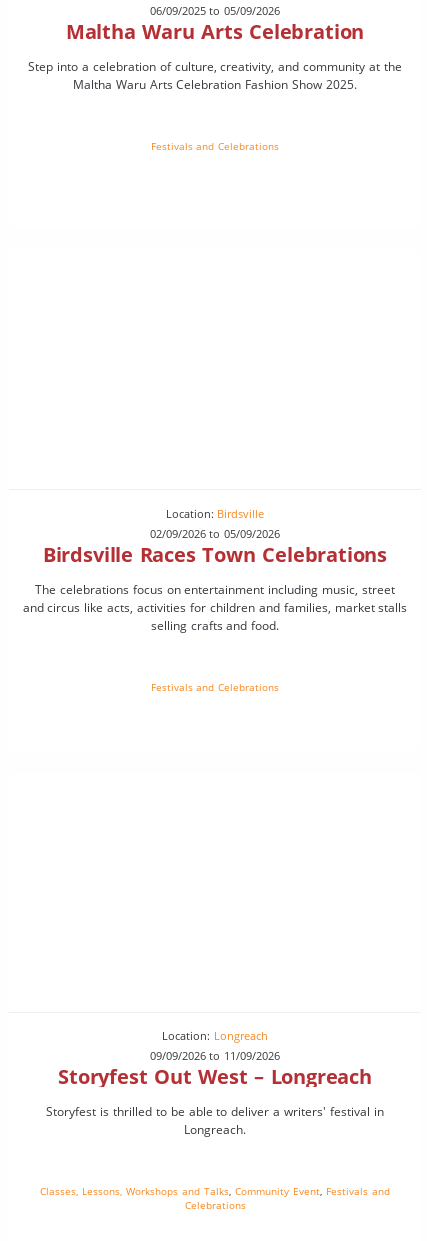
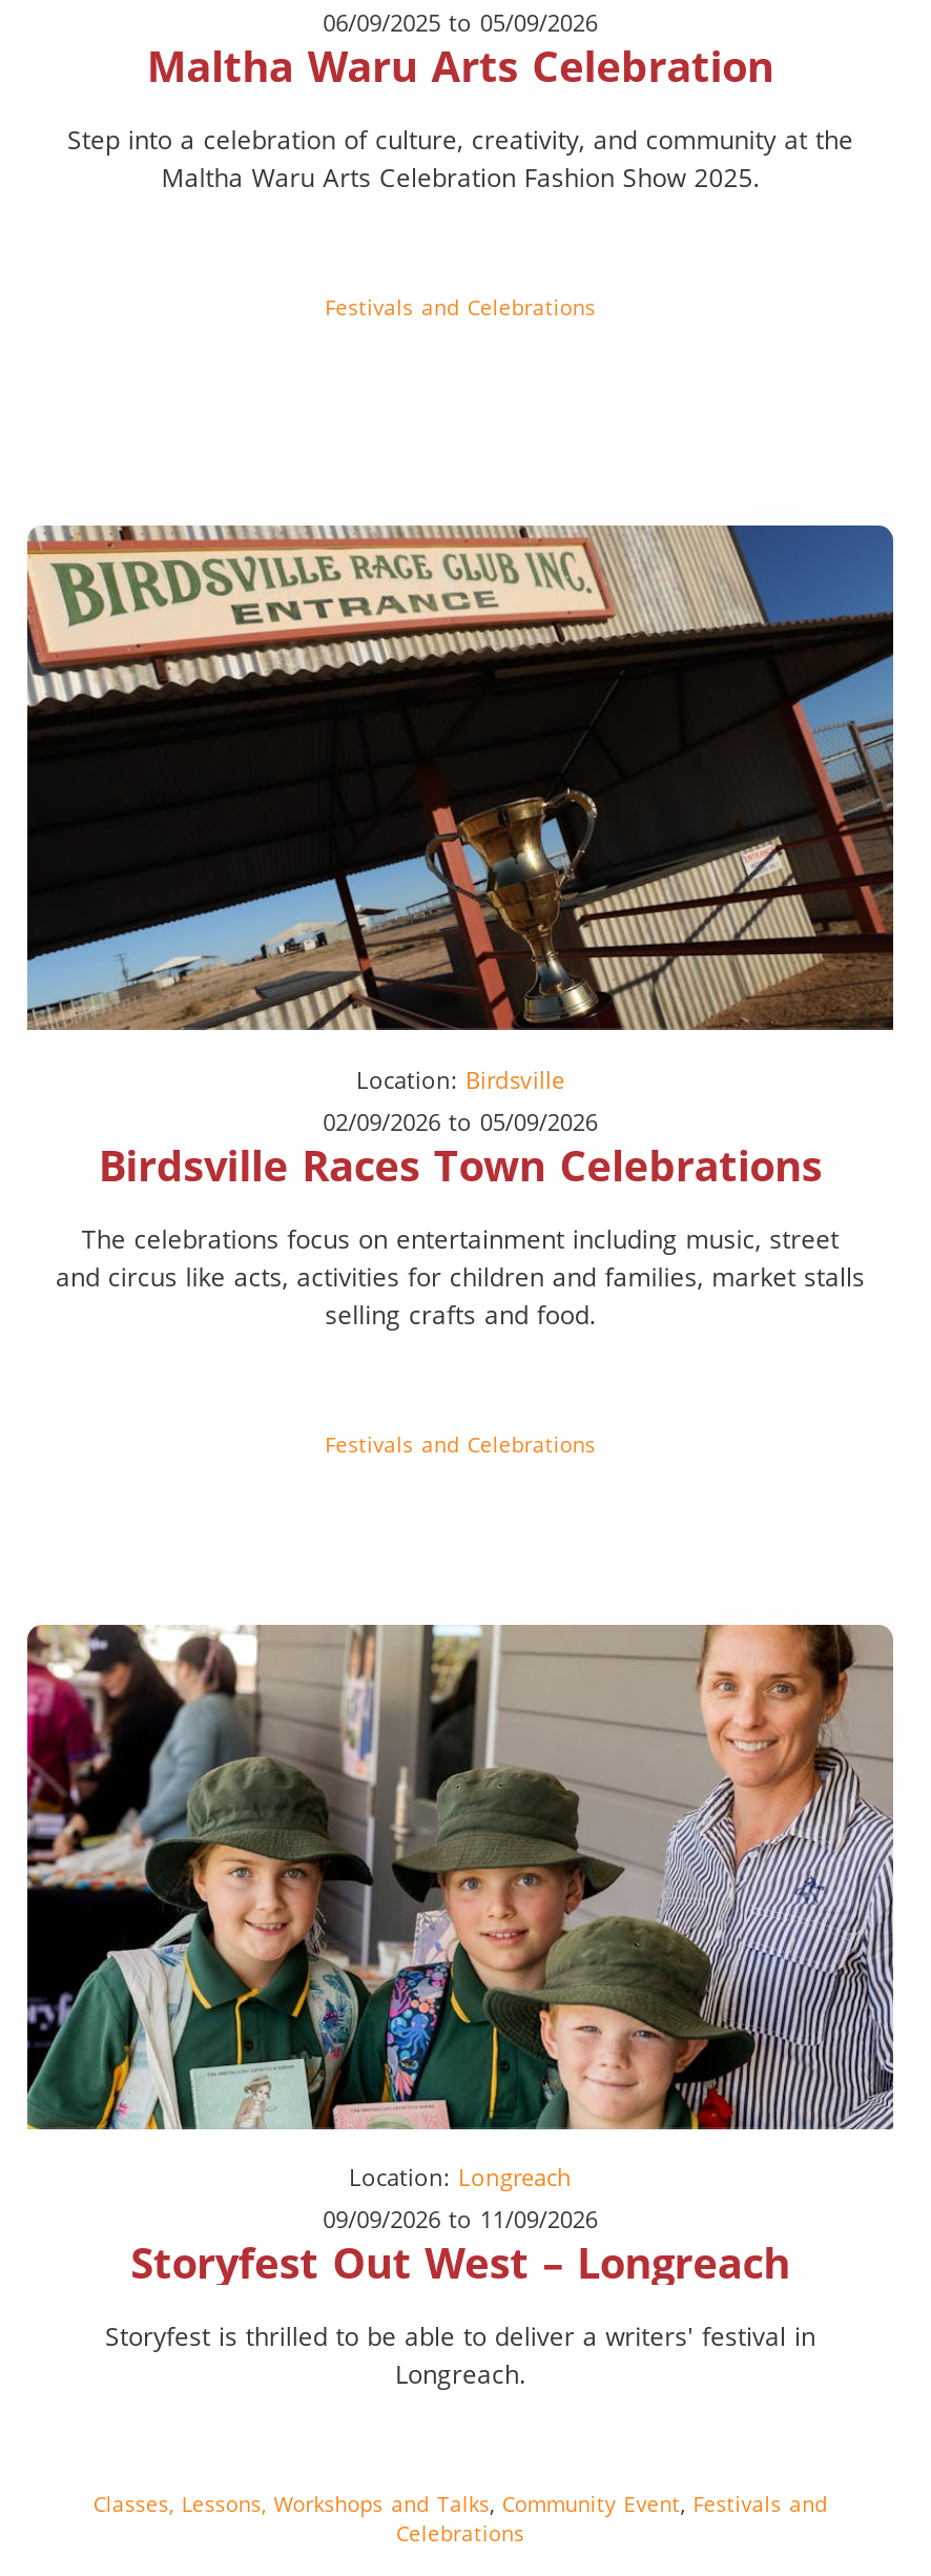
+ [image]

+ [image]
